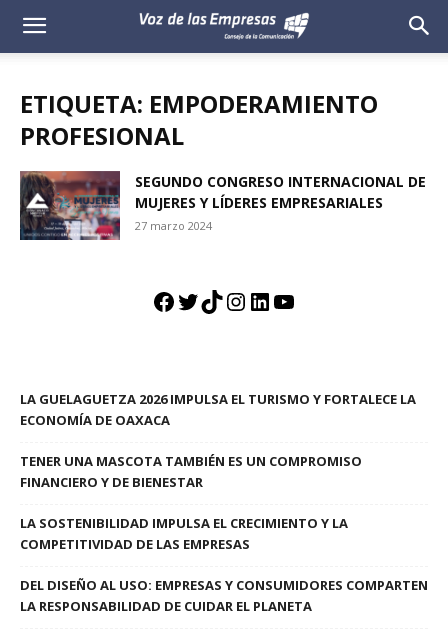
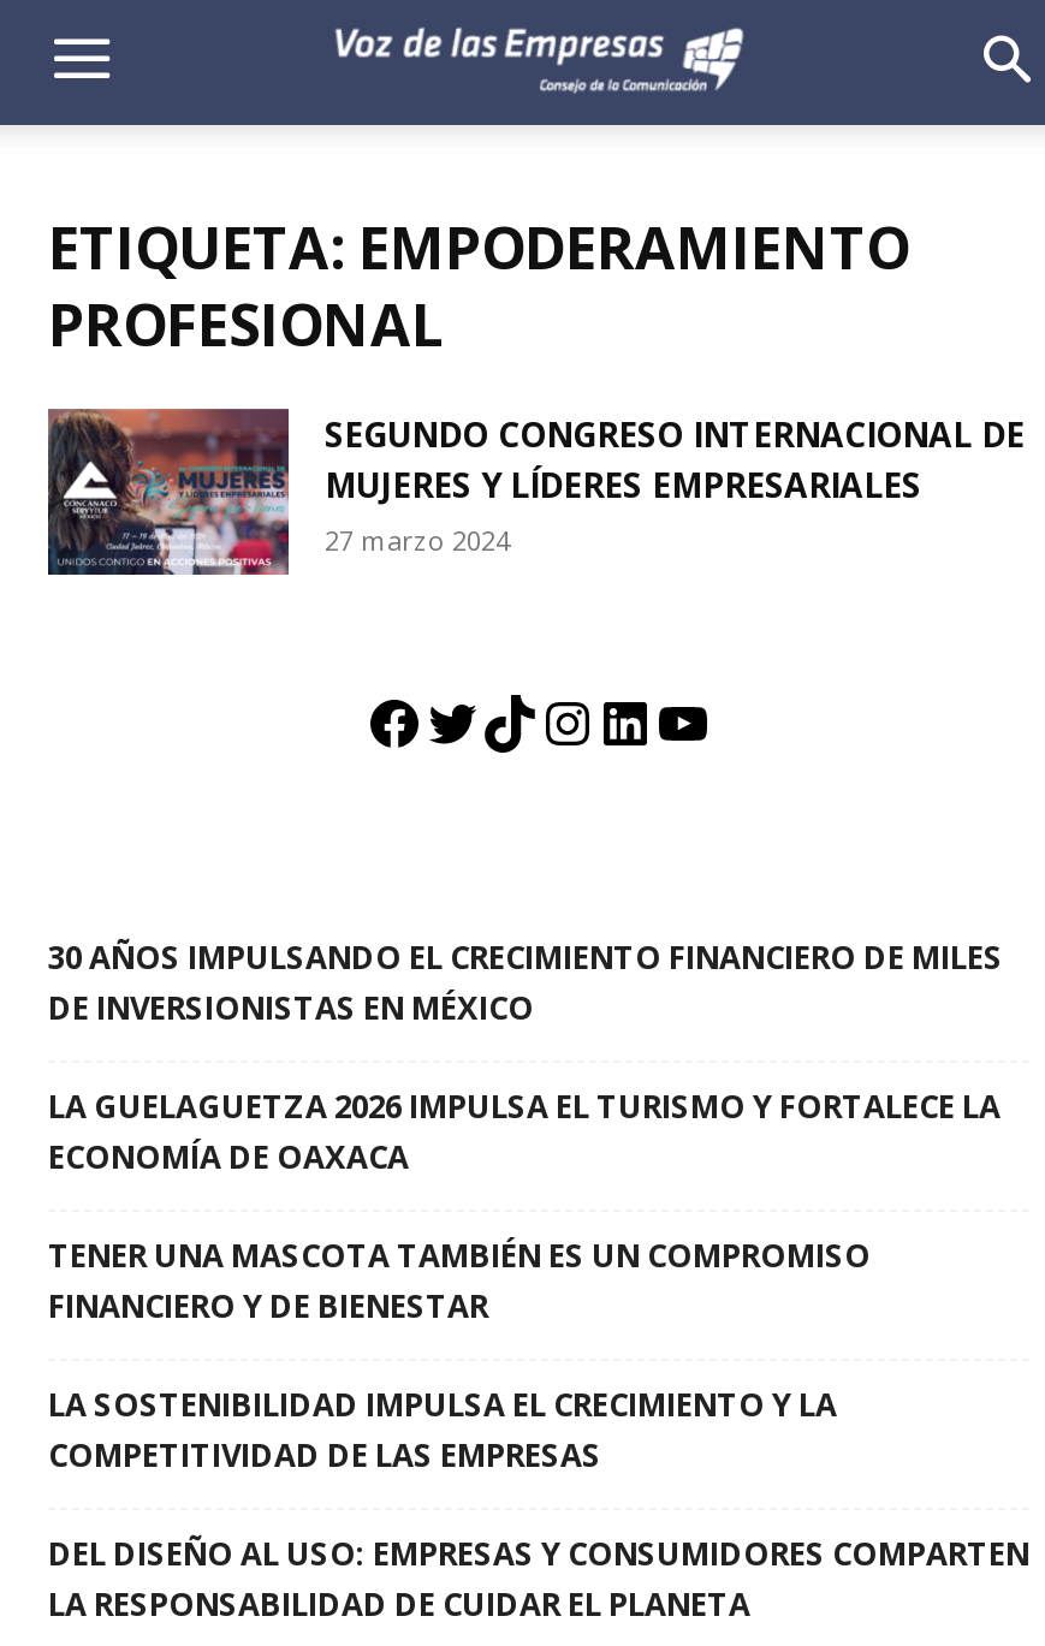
+ 30 AÑOS IMPULSANDO EL CRECIMIENTO FINANCIERO DE MILES
+ DE INVERSIONISTAS EN MÉXICO
